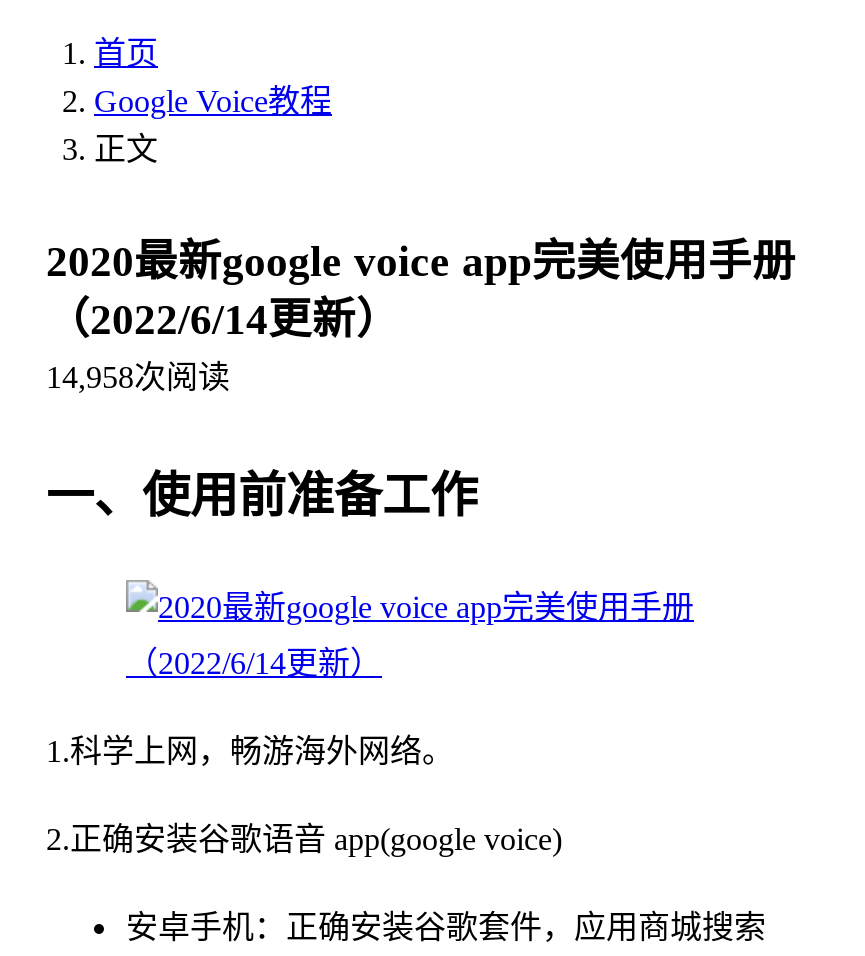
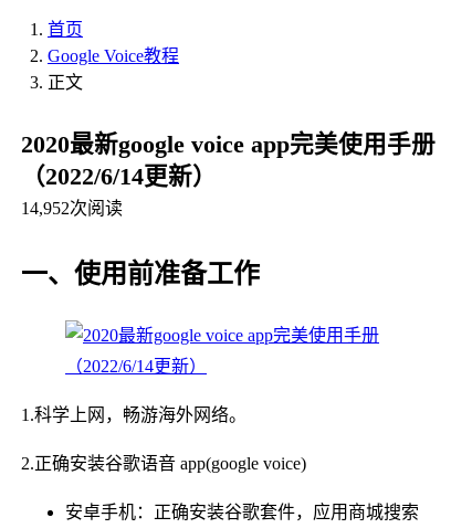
- 14,958次阅读
+ 14,952次阅读
